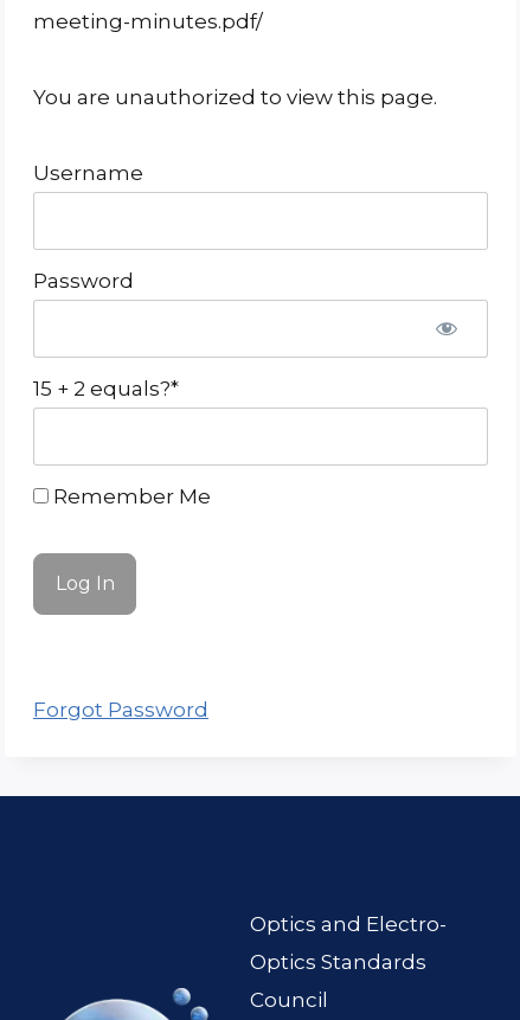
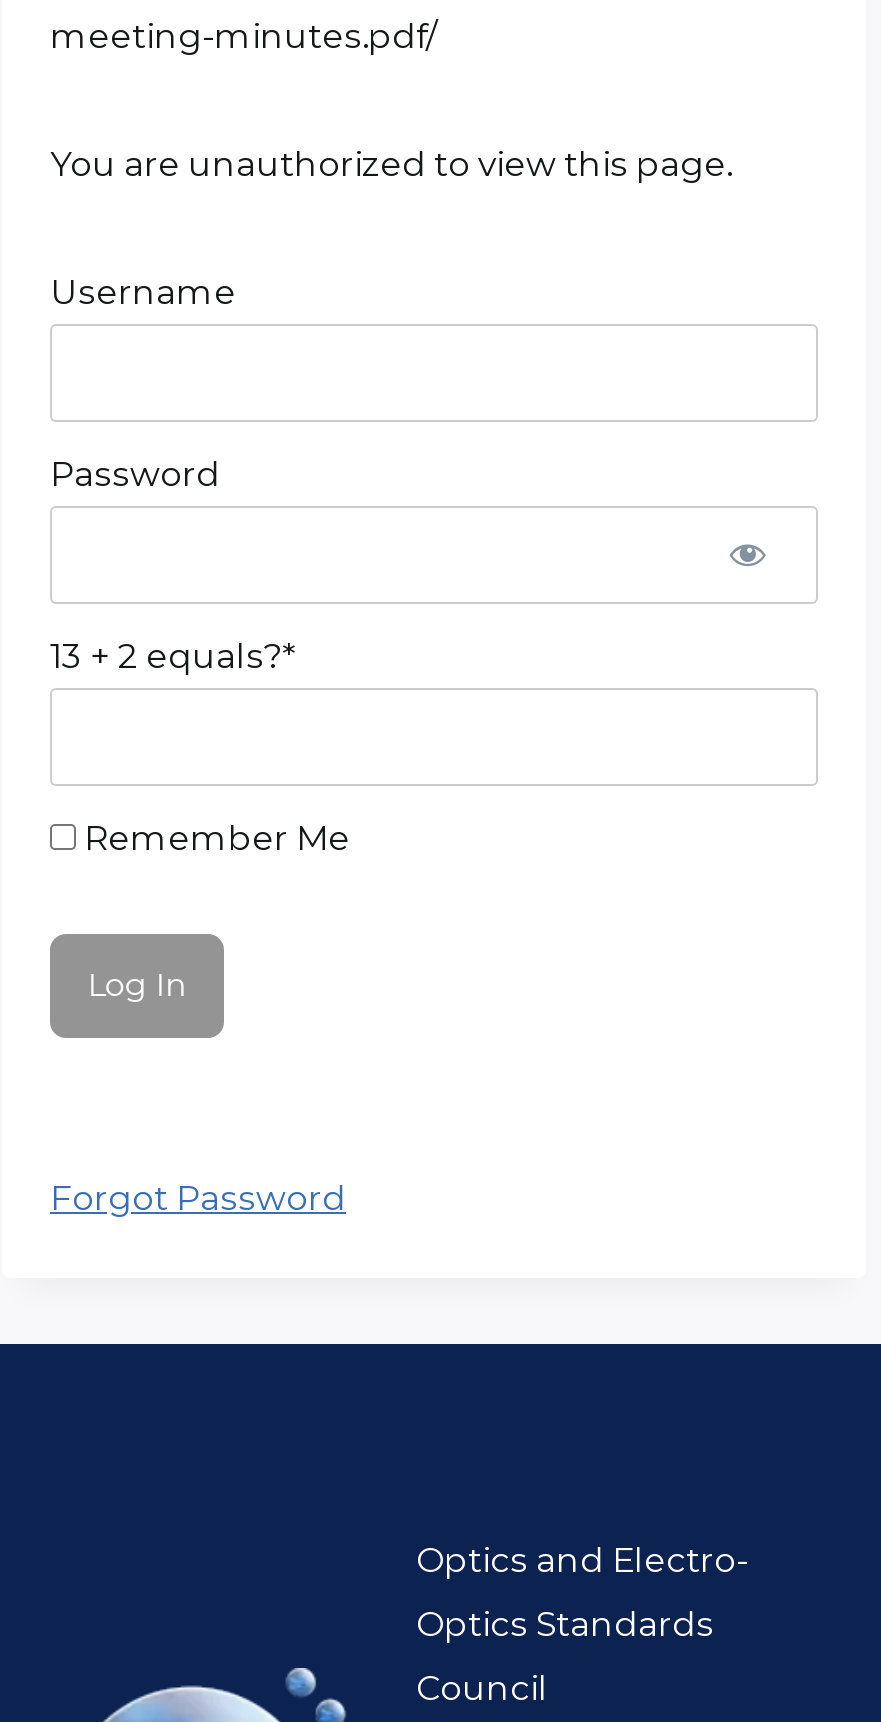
- 15 + 2 equals?*
+ 13 + 2 equals?*
